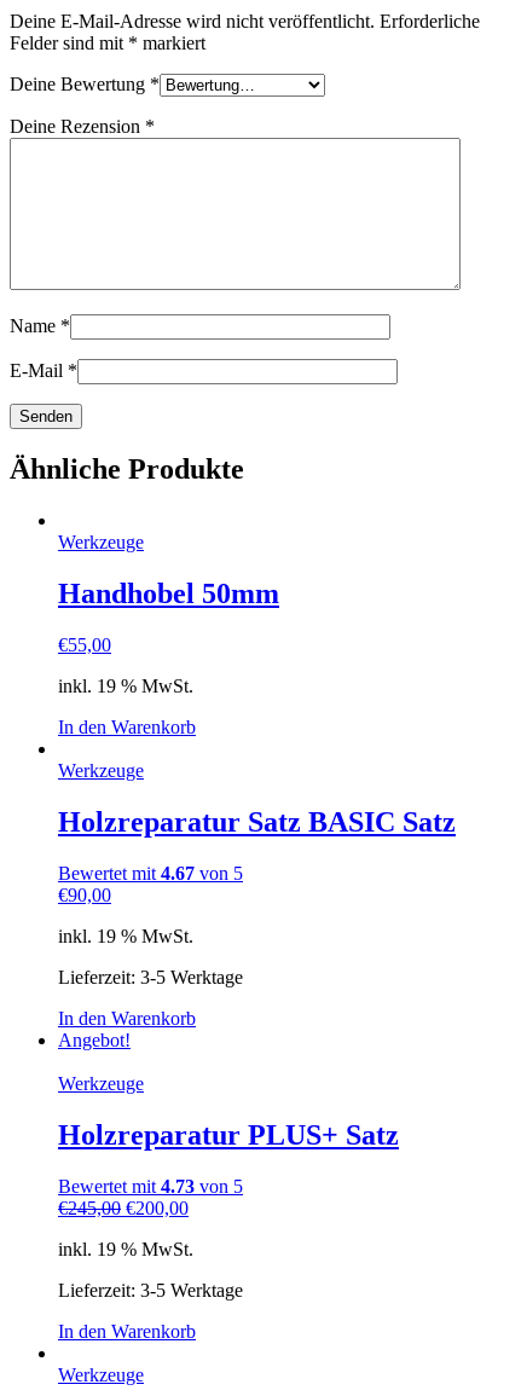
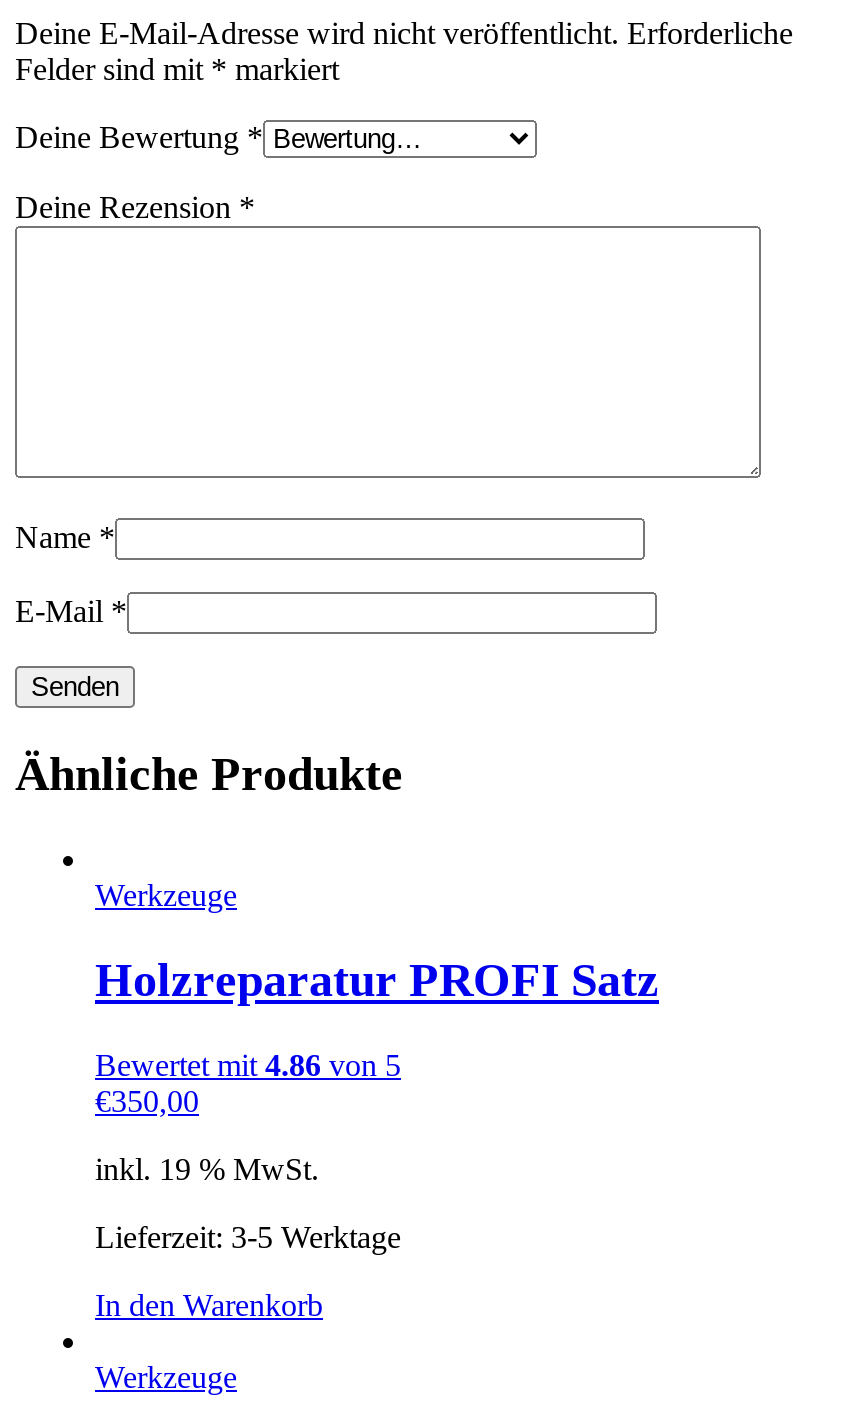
- Handhobel 50mm
- €55,00
- inkl. 19 % MwSt.
- In den Warenkorb
- Werkzeuge
- Holzreparatur Satz BASIC Satz
- Bewertet mit 4.67 von 5
- €90,00
- inkl. 19 % MwSt.
- Lieferzeit: 3-5 Werktage
- In den Warenkorb
- Angebot!
- Werkzeuge
- Holzreparatur PLUS+ Satz
- Bewertet mit 4.73 von 5
- €245,00 €200,00
+ Holzreparatur PROFI Satz
+ Bewertet mit 4.86 von 5
+ €350,00
